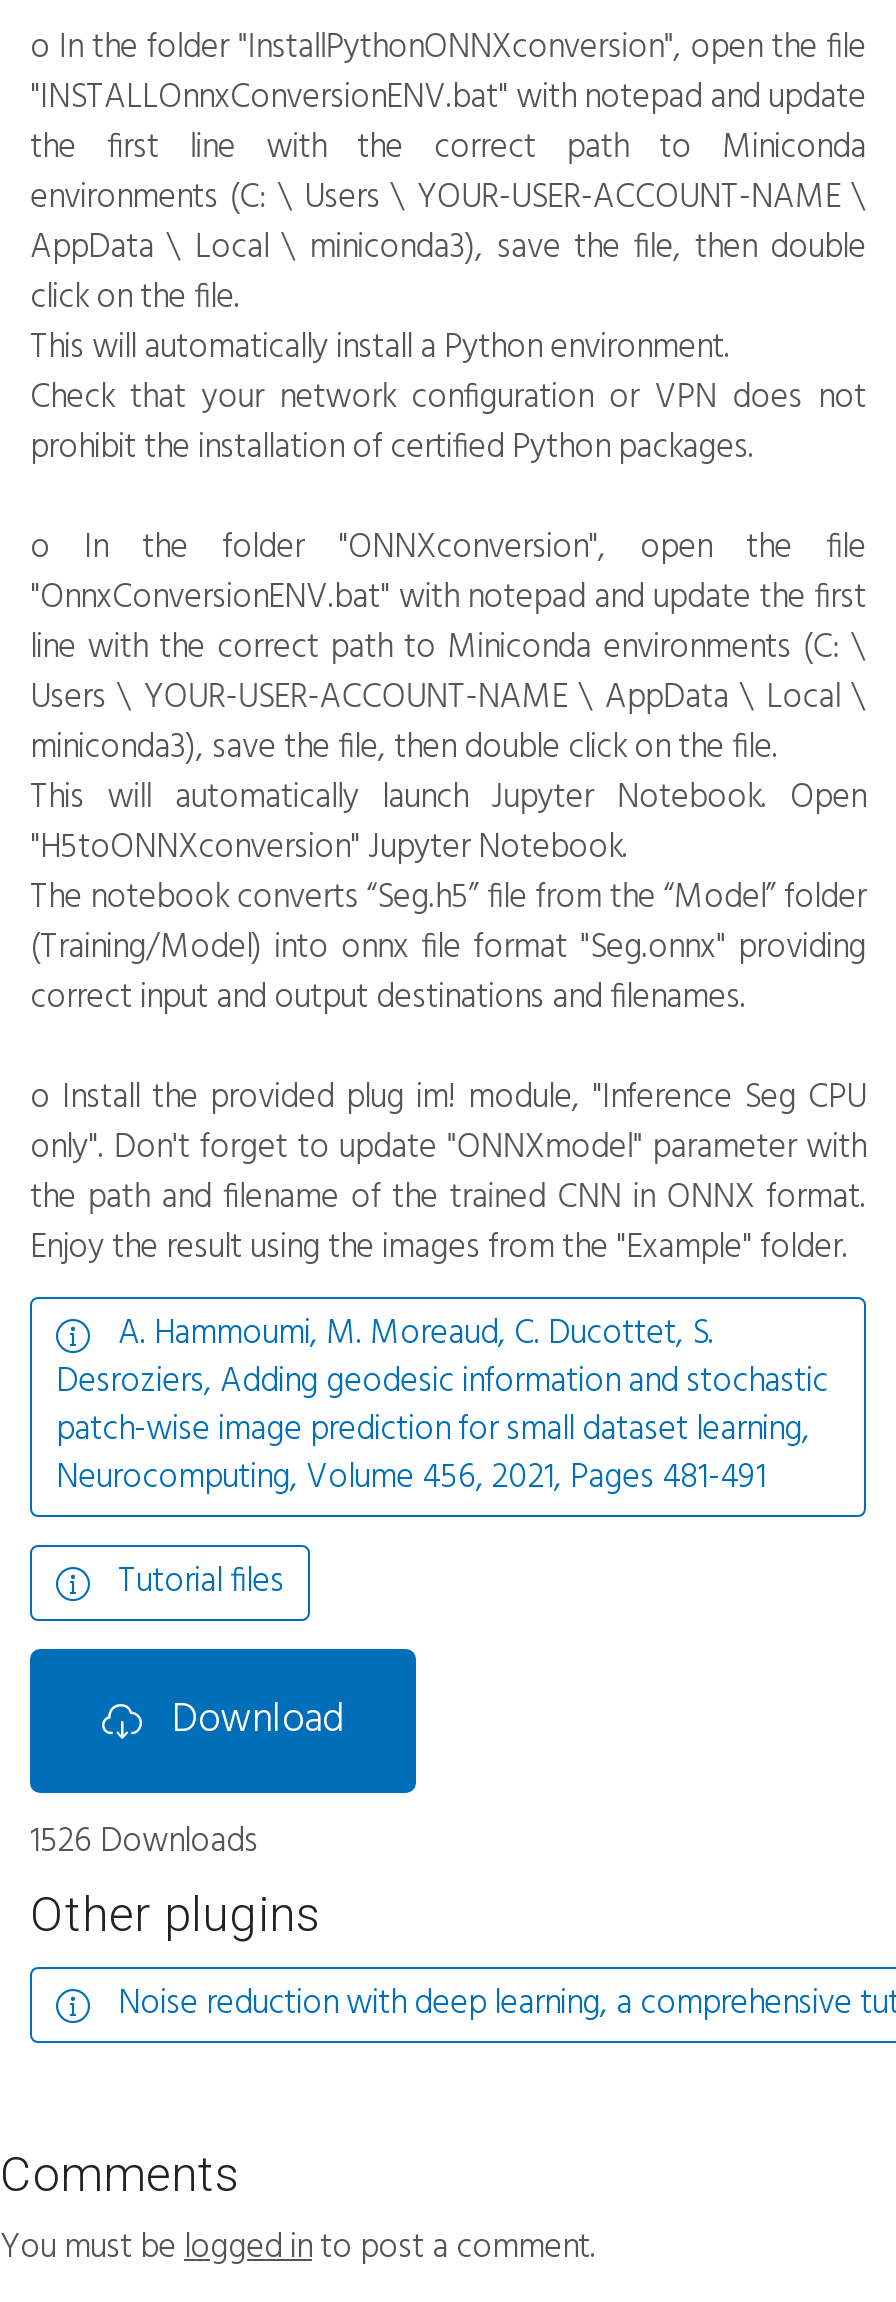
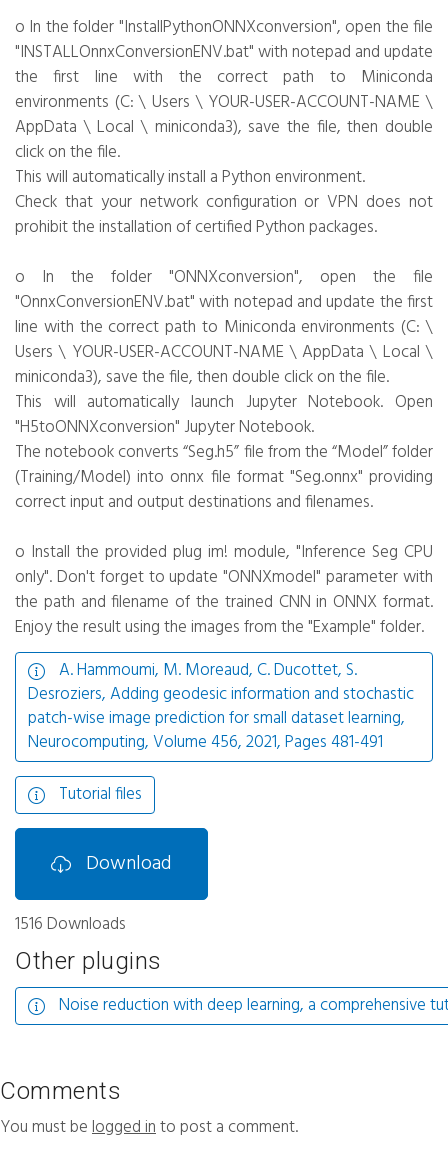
- 1526 Downloads
+ 1516 Downloads
